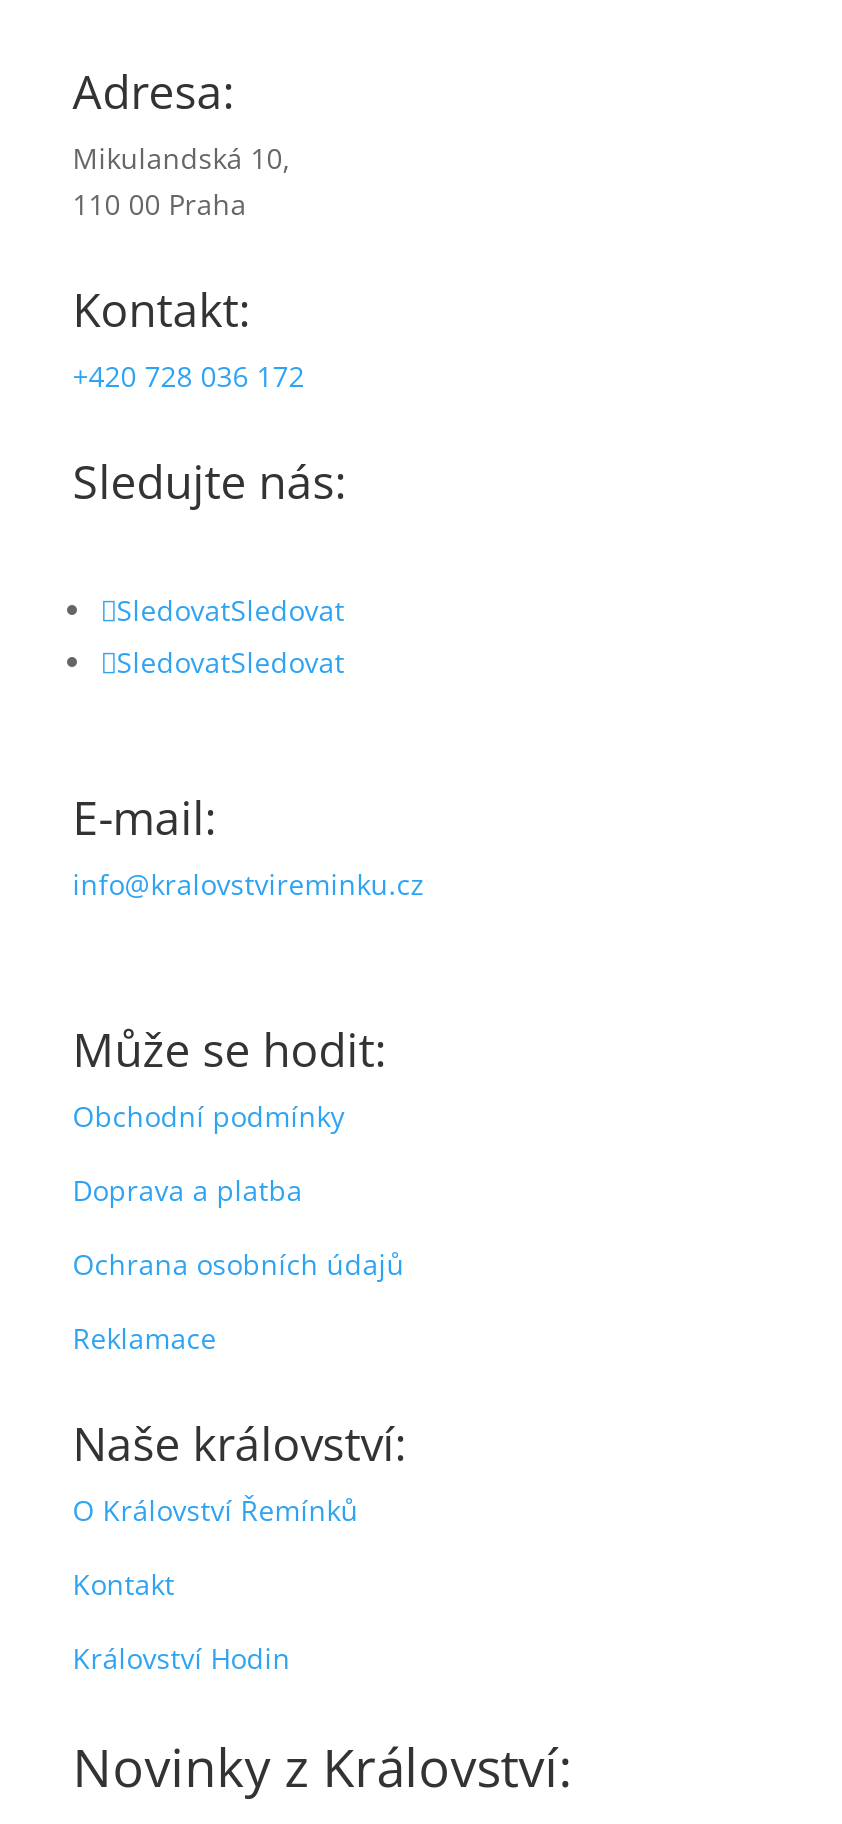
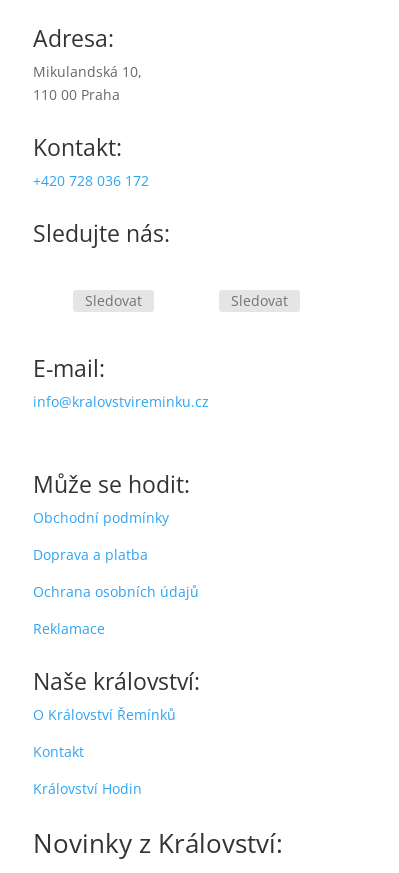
- SledovatSledovat
- SledovatSledovat
+ Sledovat
+ Sledovat
